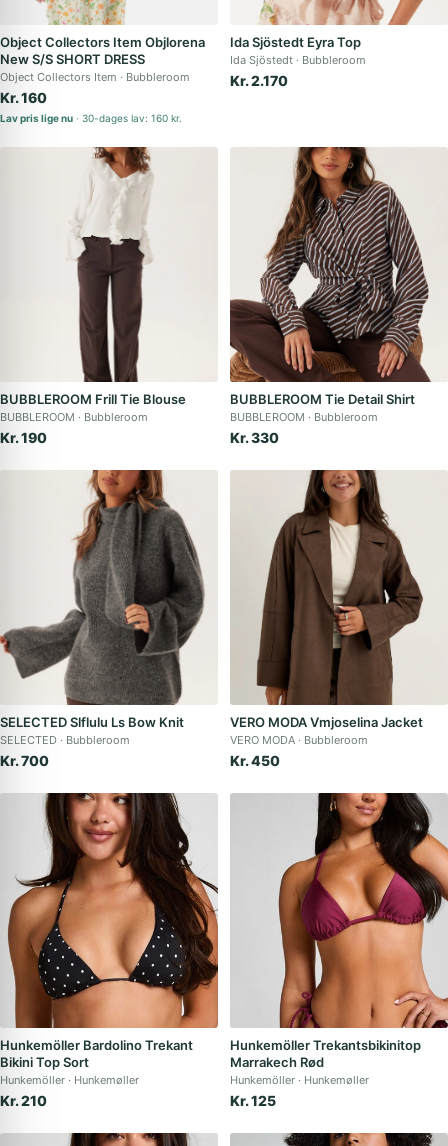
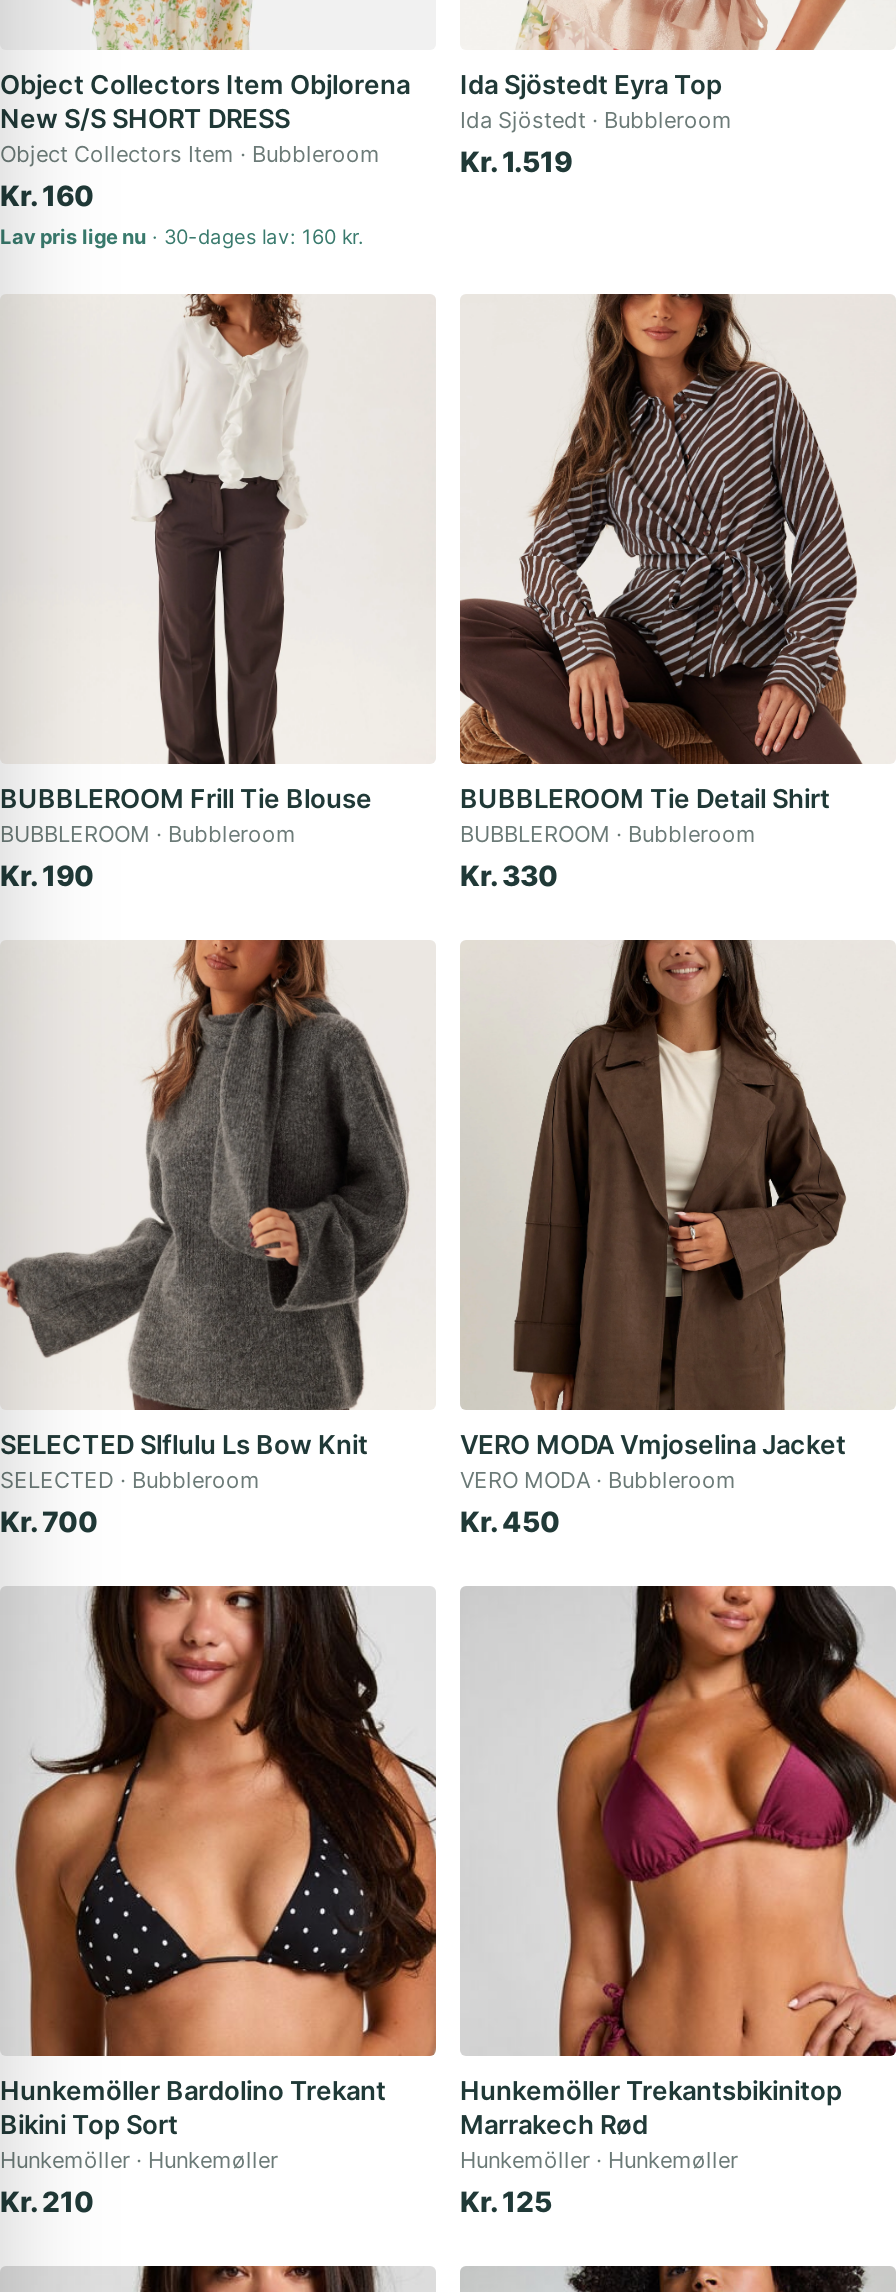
- Kr. 2.170
+ Kr. 1.519
